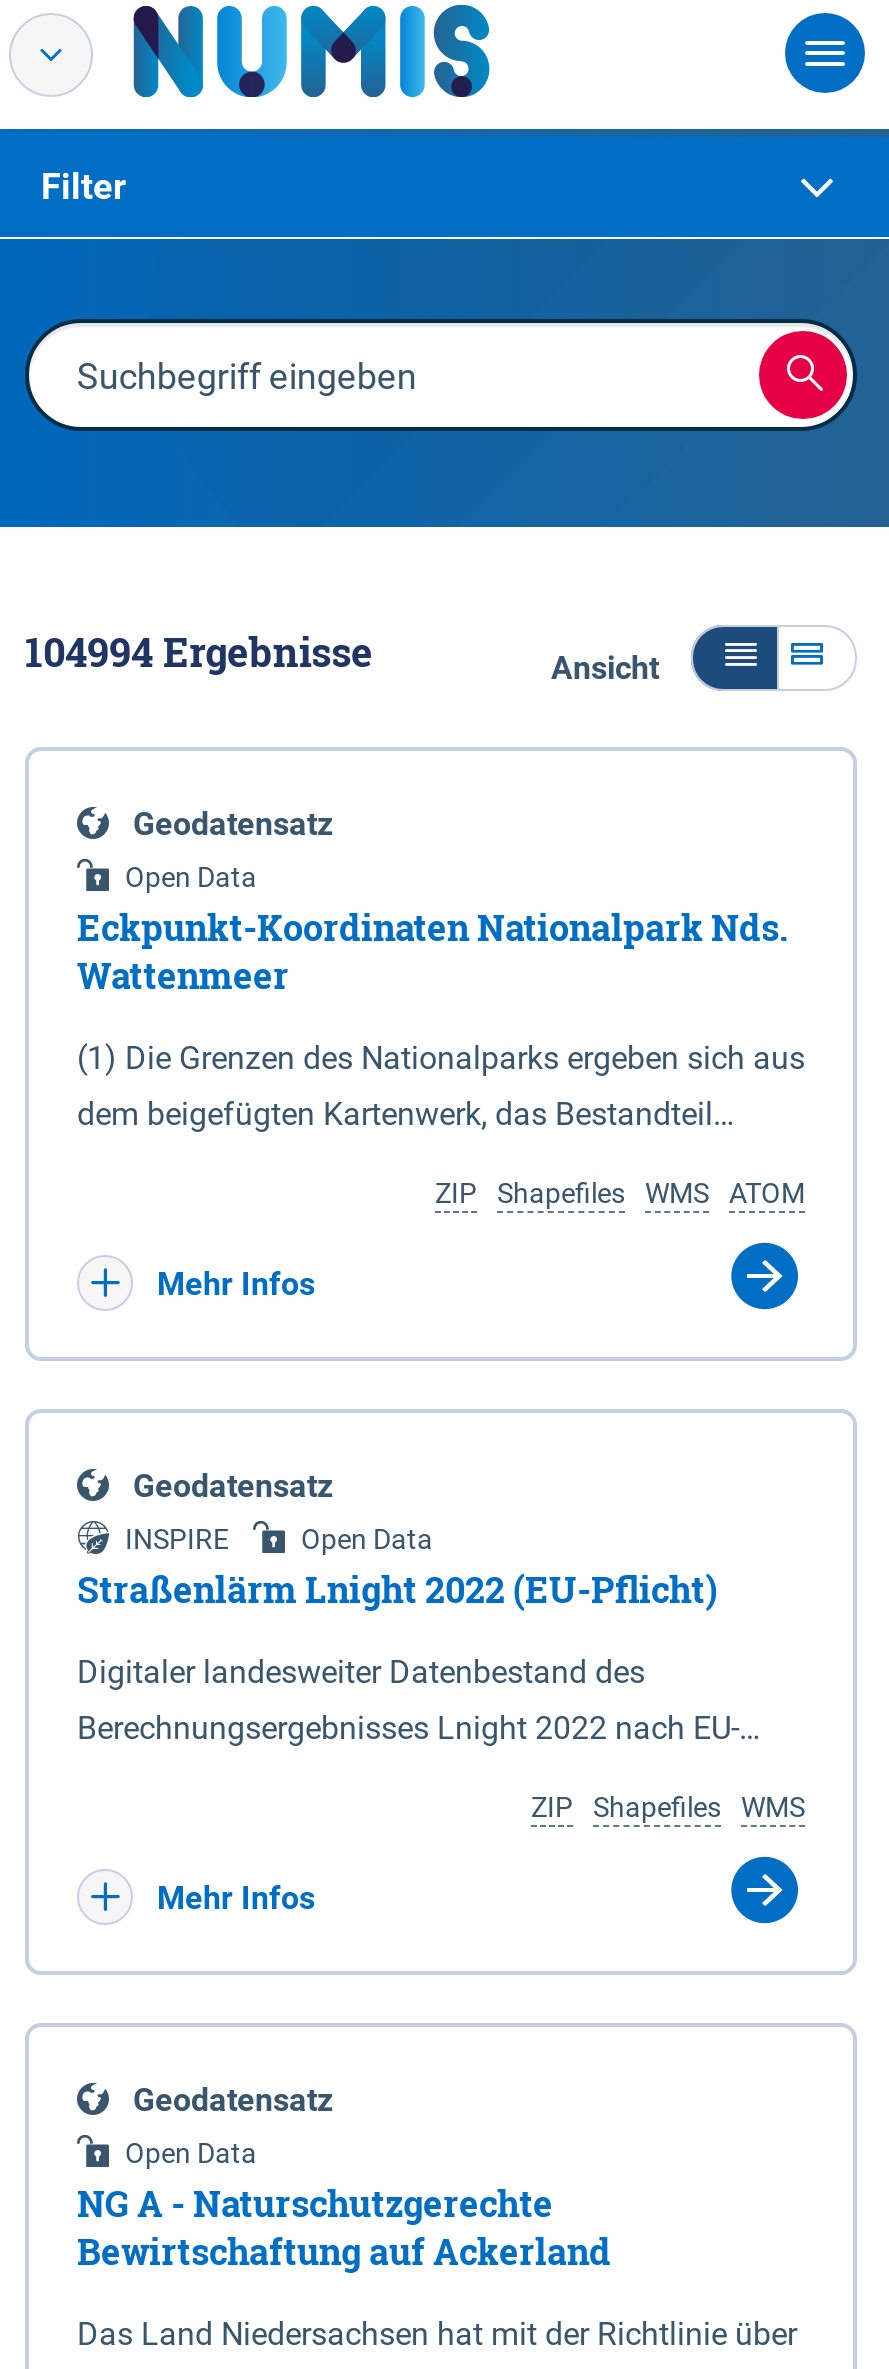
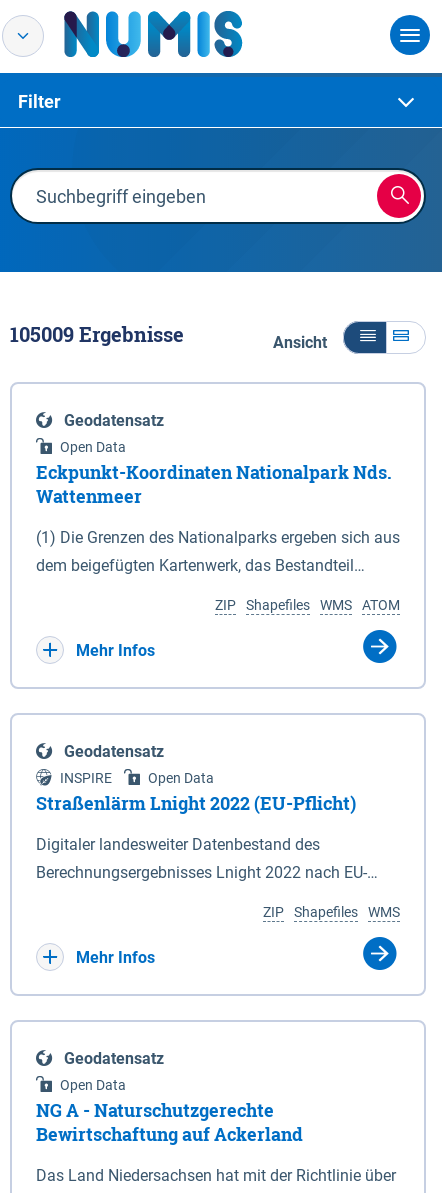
- 104994 Ergebnisse
+ 105009 Ergebnisse
